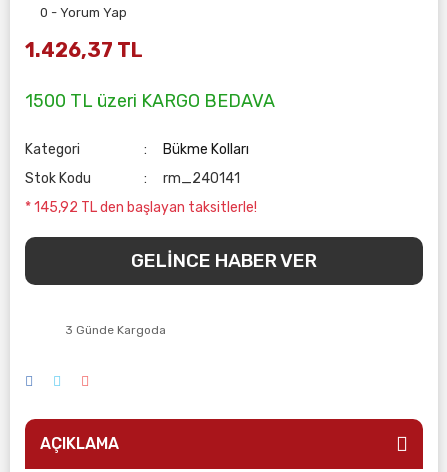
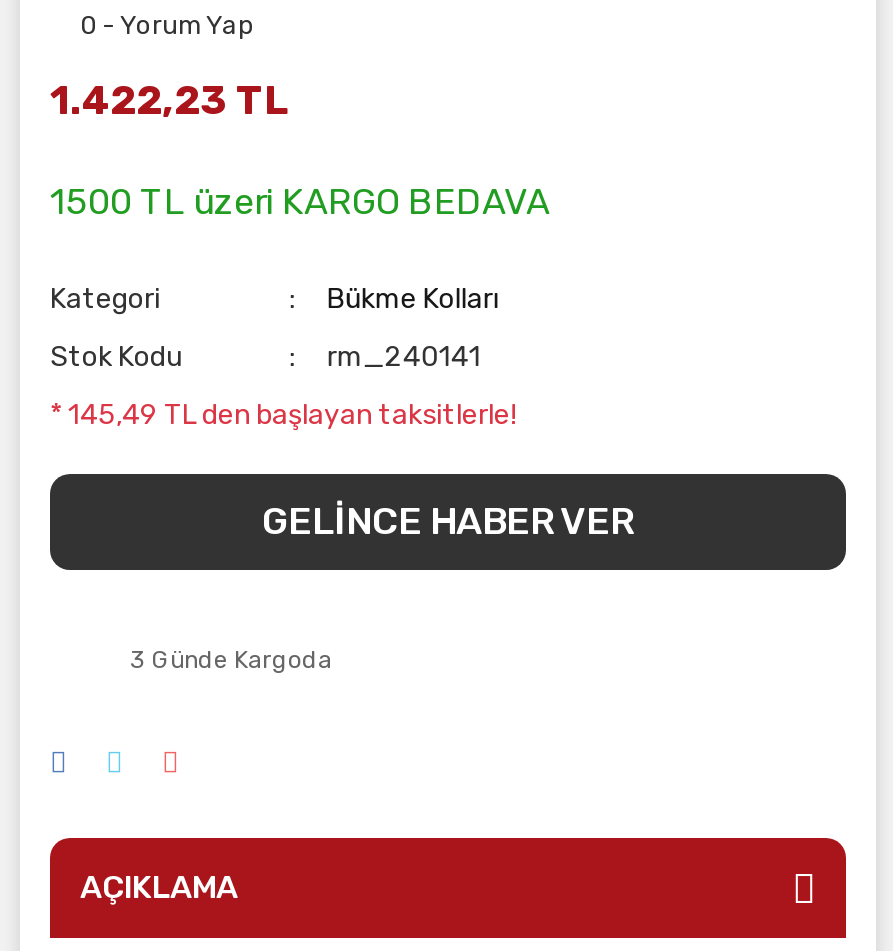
- 1.426,37 TL
+ 1.422,23 TL

- * 145,92 TL den başlayan taksitlerle!
+ * 145,49 TL den başlayan taksitlerle!
